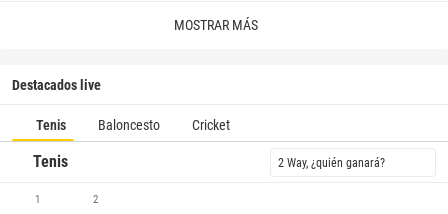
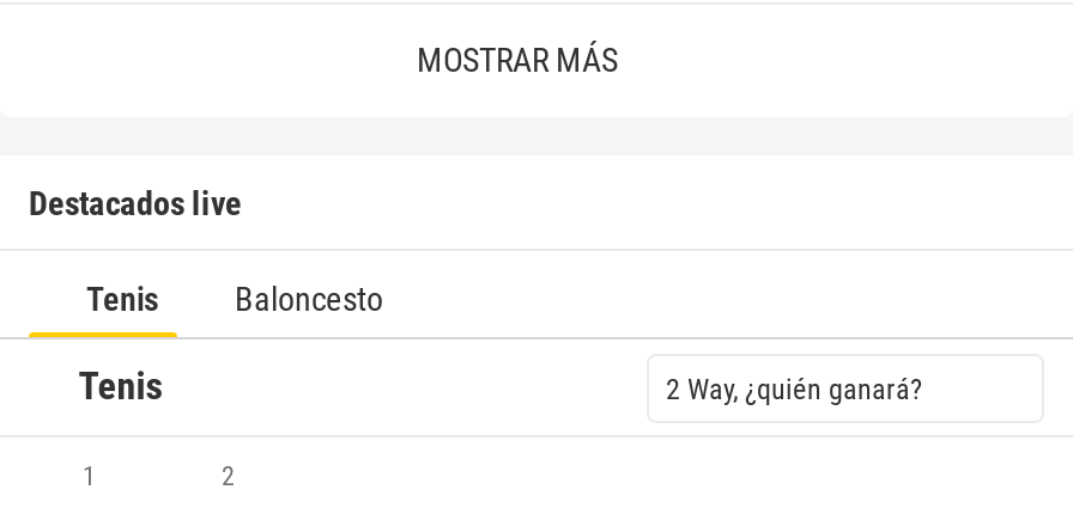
- Cricket
